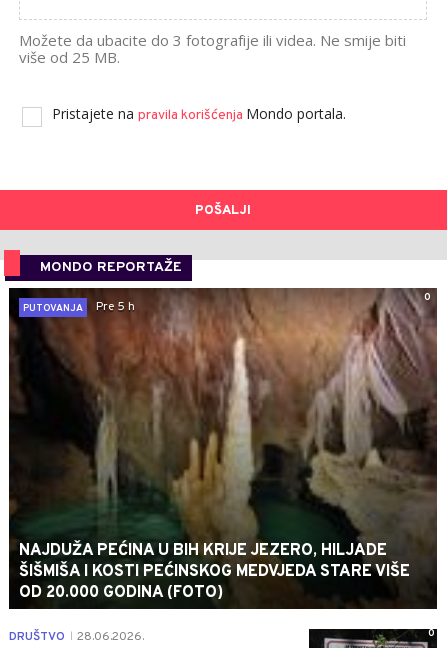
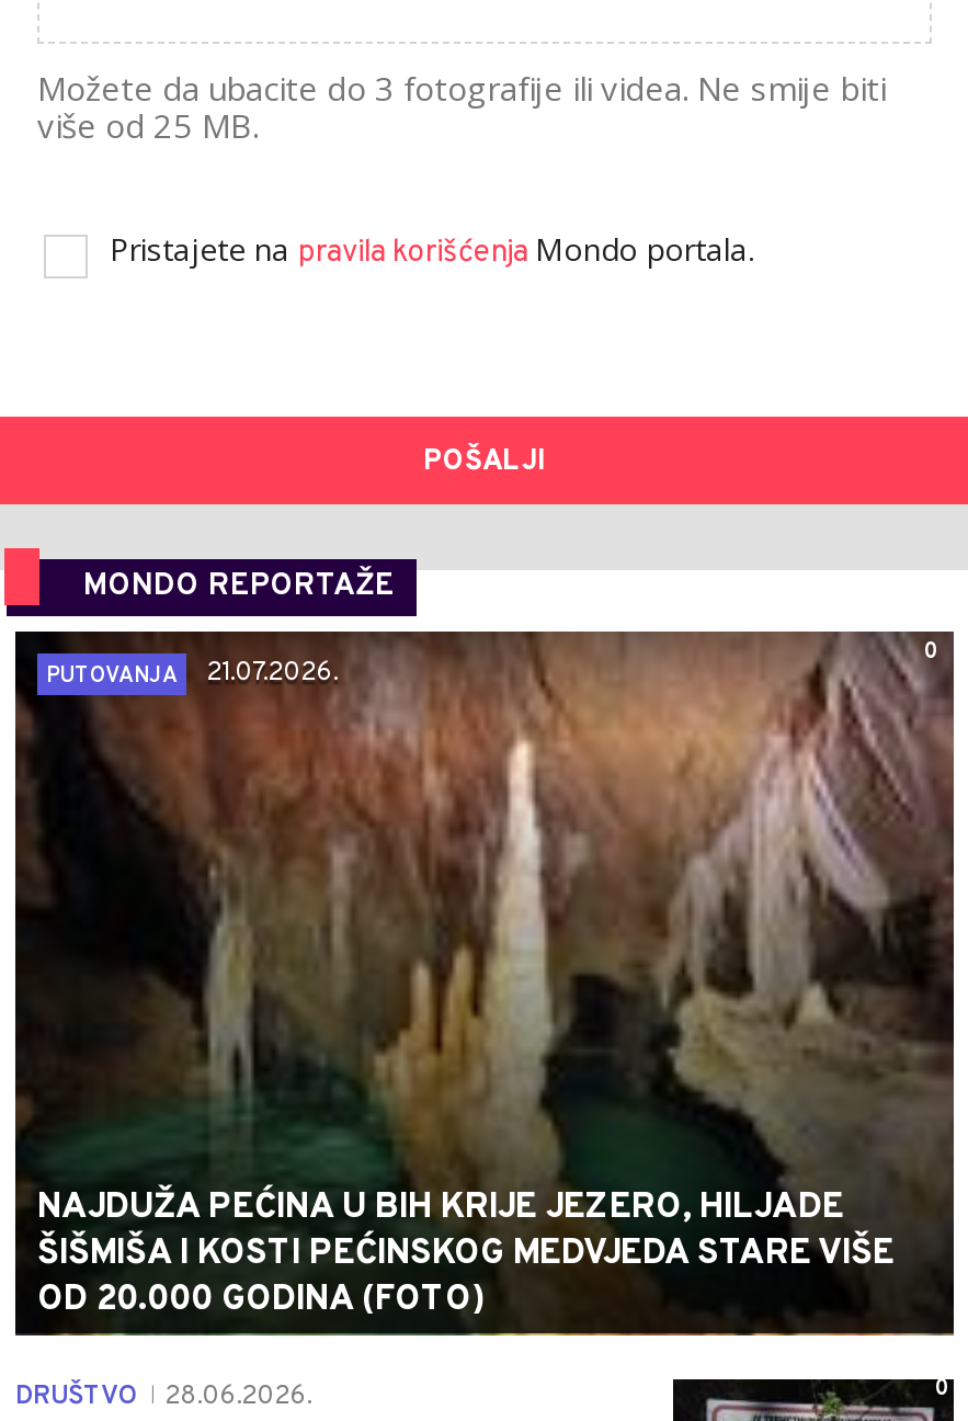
- PUTOVANJA Pre 5 h
+ PUTOVANJA 21.07.2026.
